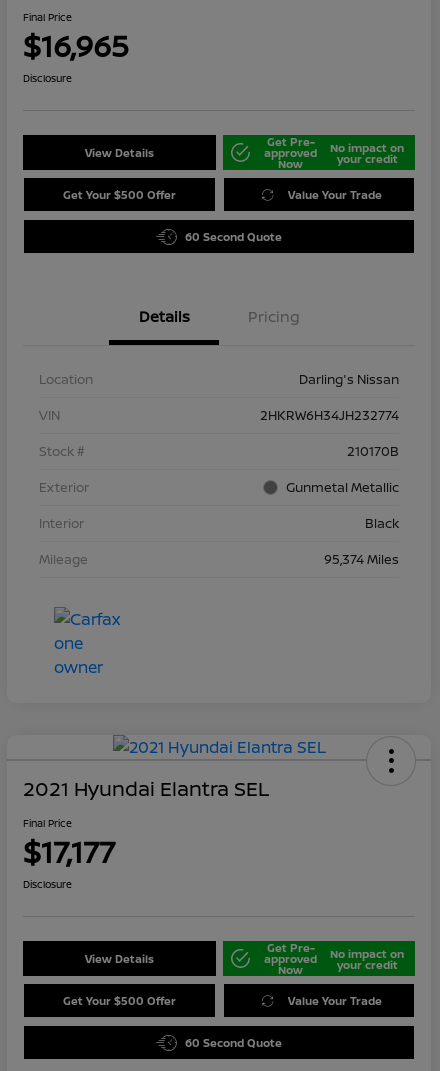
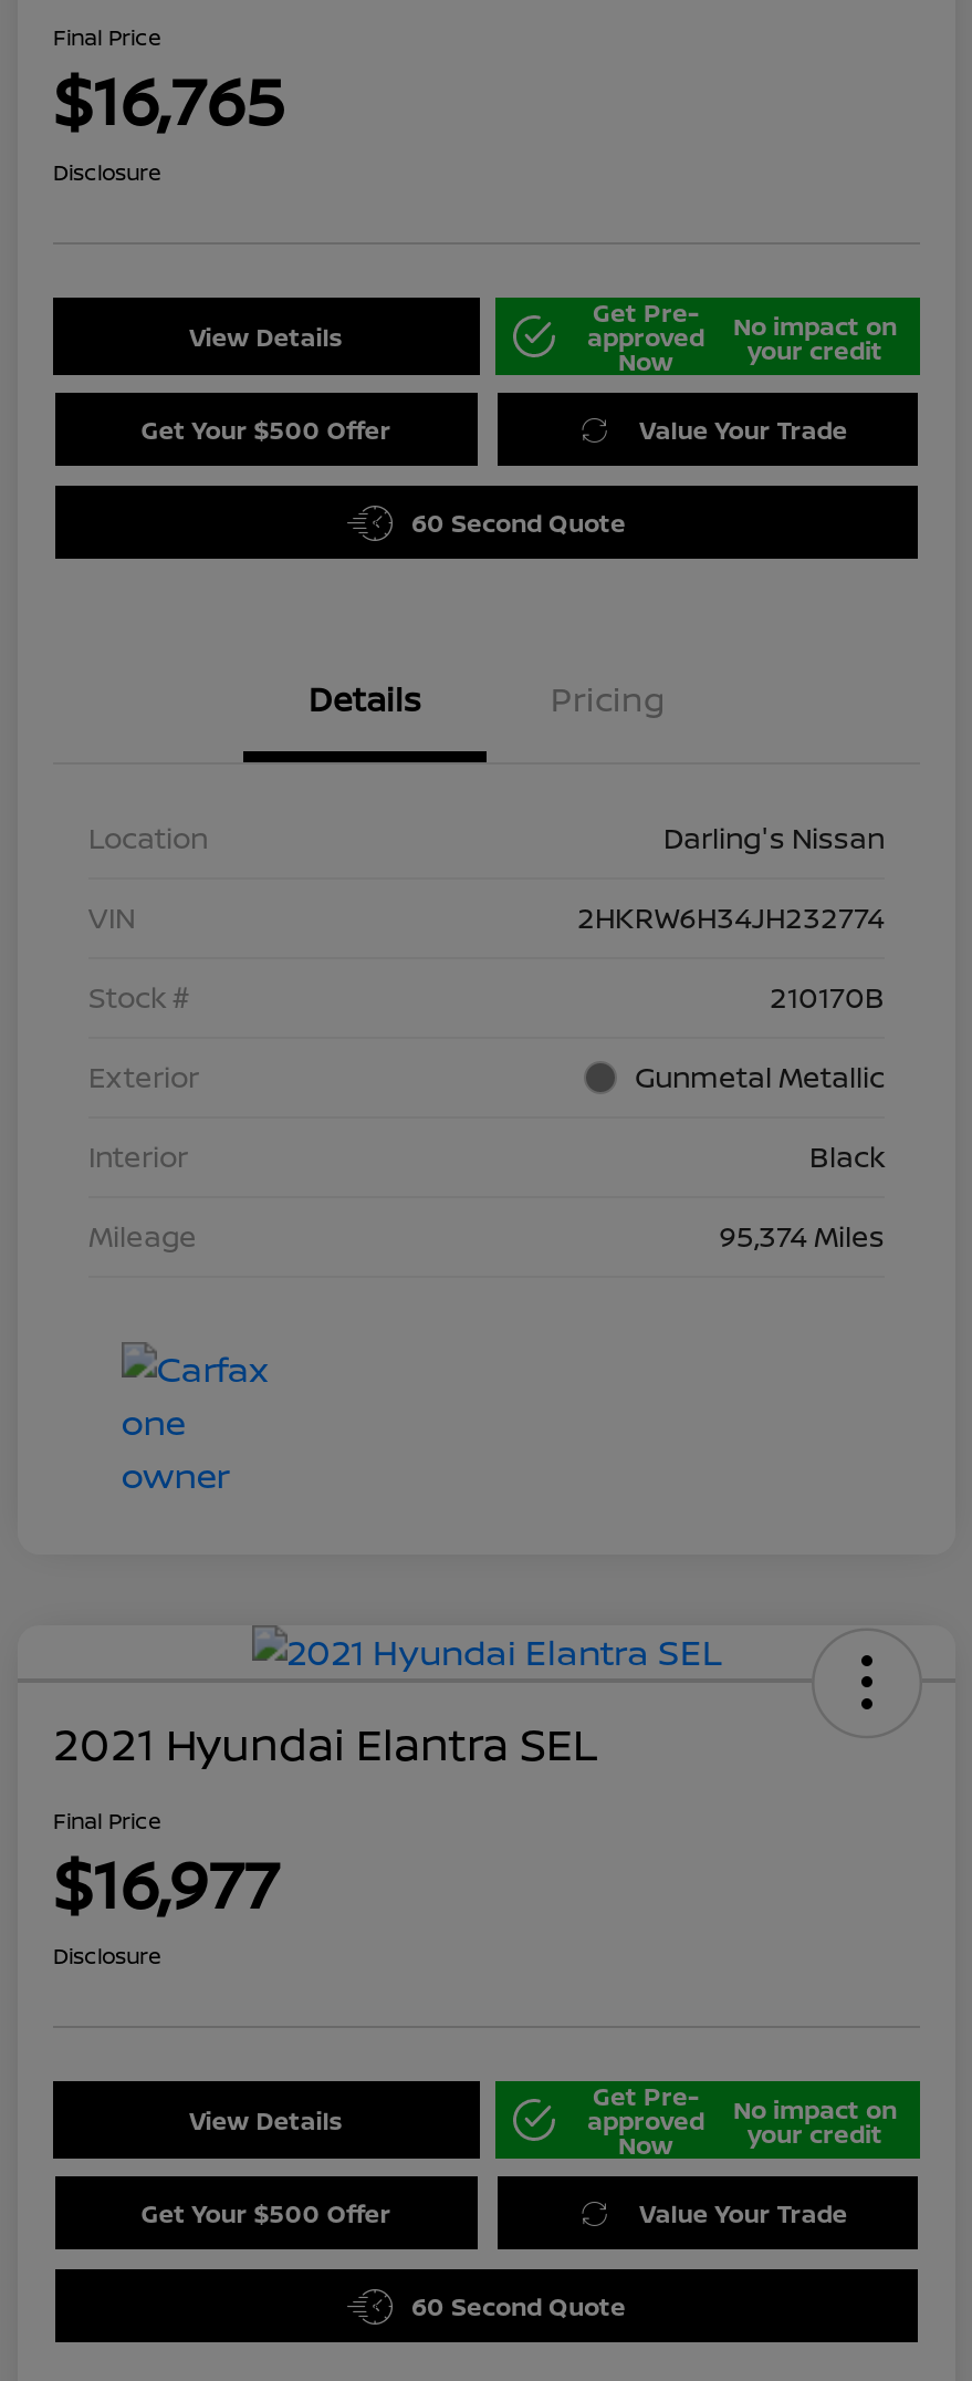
- $16,965
+ $16,765

- $17,177
+ $16,977
